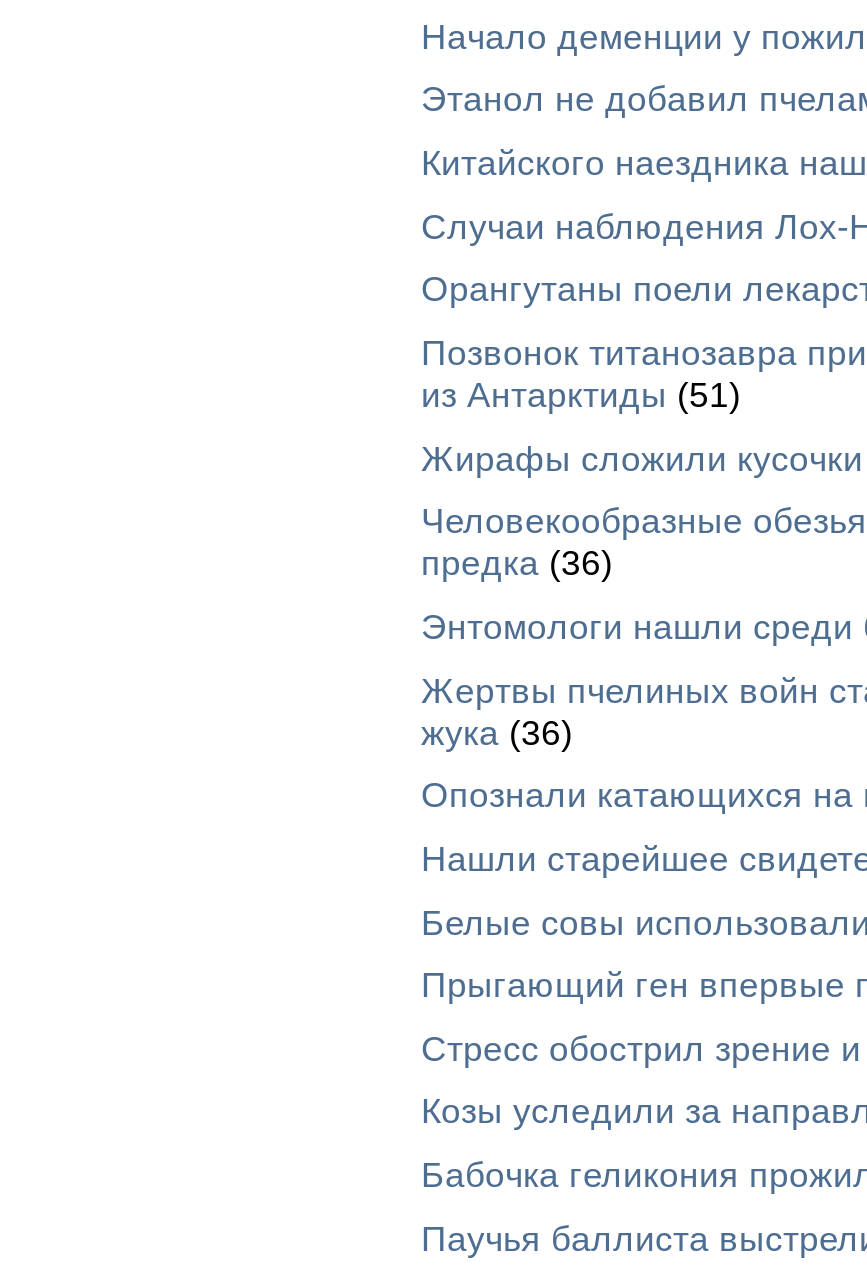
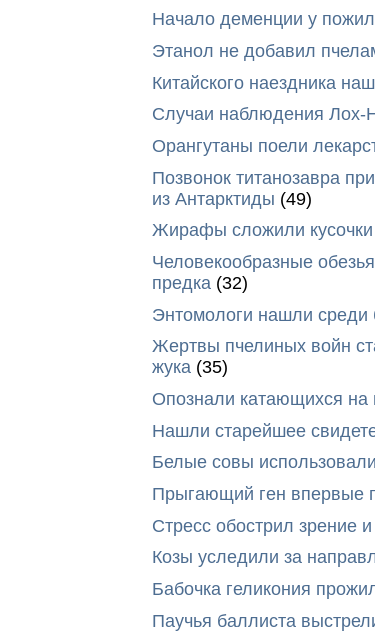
- из Антарктиды (51)
+ из Антарктиды (49)

- предка (36)
+ предка (32)

- жука (36)
+ жука (35)
